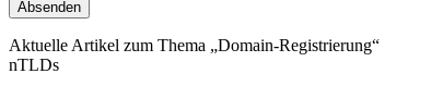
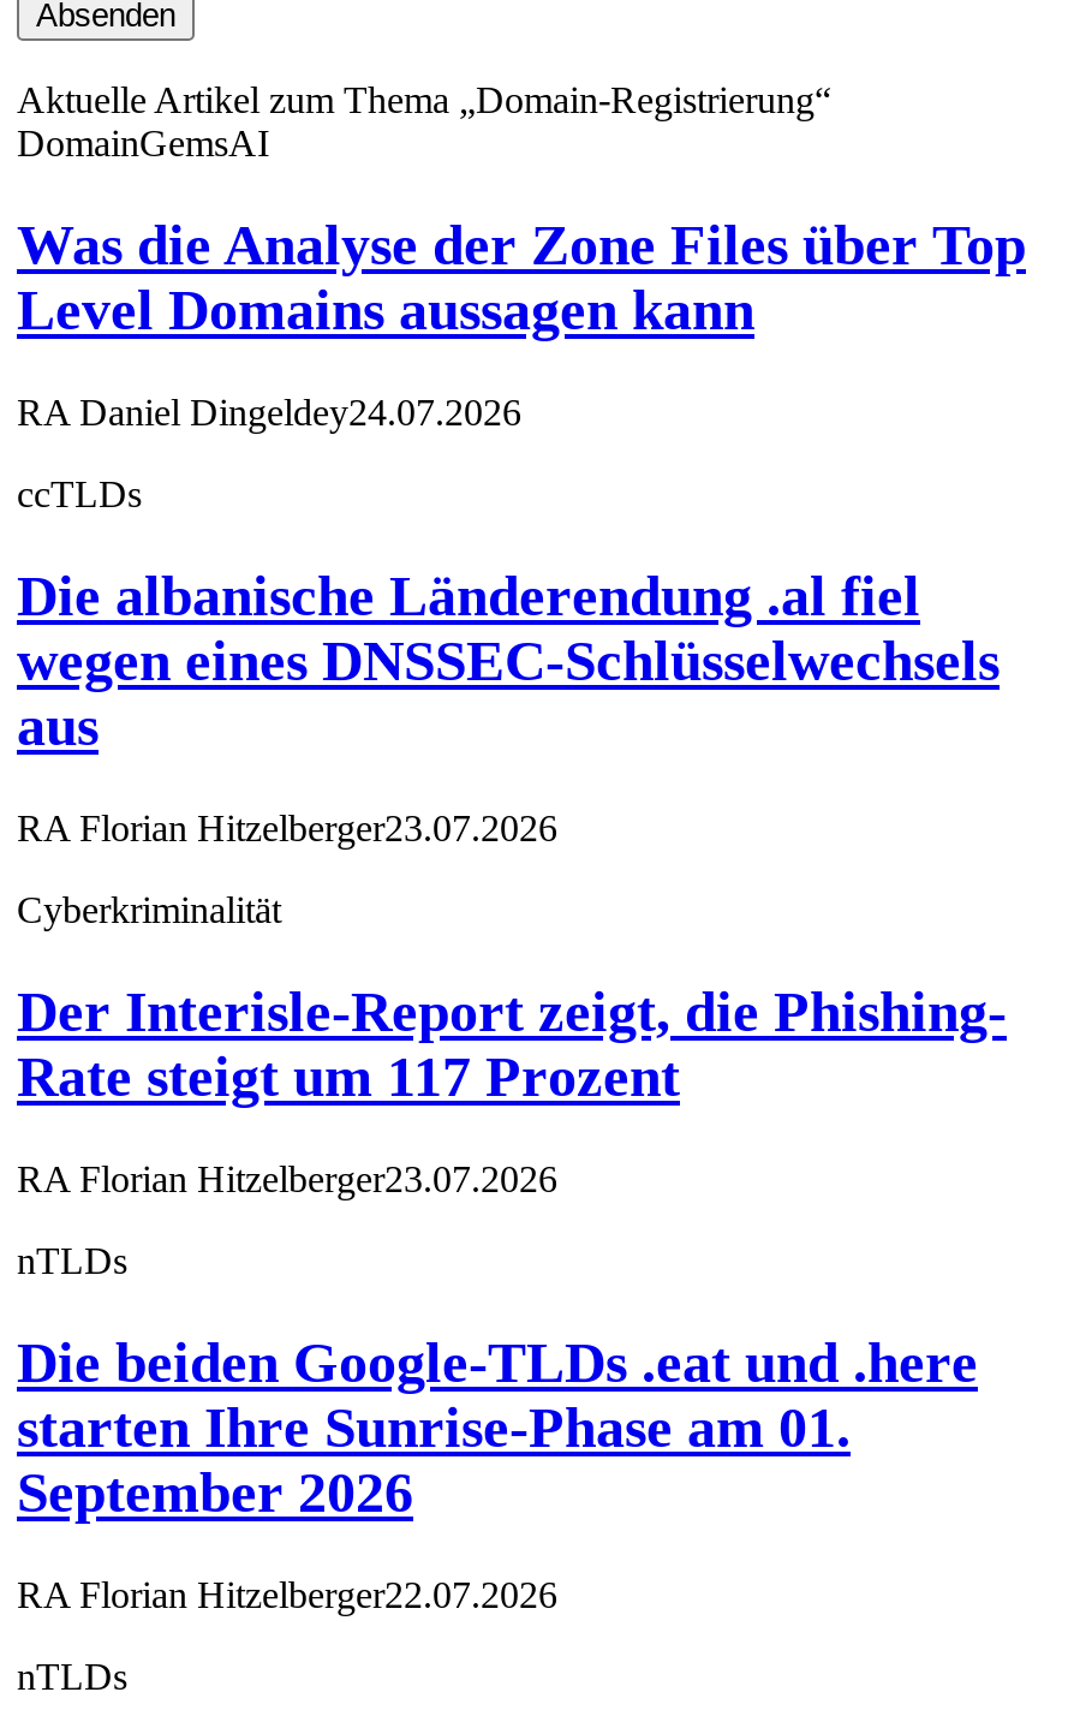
+ DomainGemsAI
+ Was die Analyse der Zone Files über Top
+ Level Domains aussagen kann
+ RA Daniel Dingeldey24.07.2026
+ ccTLDs
+ Die albanische Länderendung .al fiel
+ wegen eines DNSSEC-Schlüsselwechsels
+ aus
+ RA Florian Hitzelberger23.07.2026
+ Cyberkriminalität
+ Der Interisle-Report zeigt, die Phishing-
+ Rate steigt um 117 Prozent
+ RA Florian Hitzelberger23.07.2026
+ nTLDs
+ Die beiden Google-TLDs .eat und .here
+ starten Ihre Sunrise-Phase am 01.
+ September 2026
+ RA Florian Hitzelberger22.07.2026
